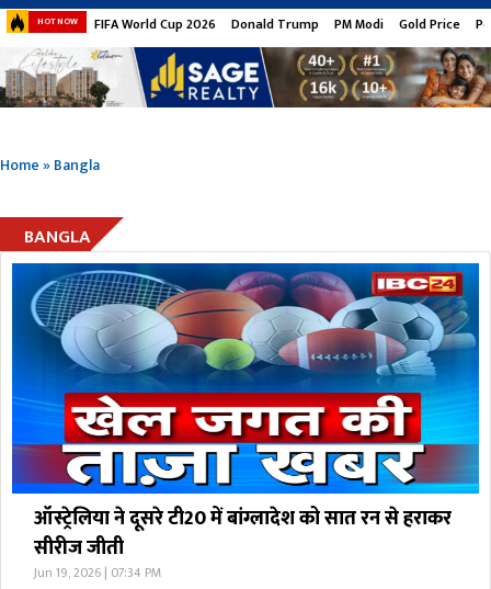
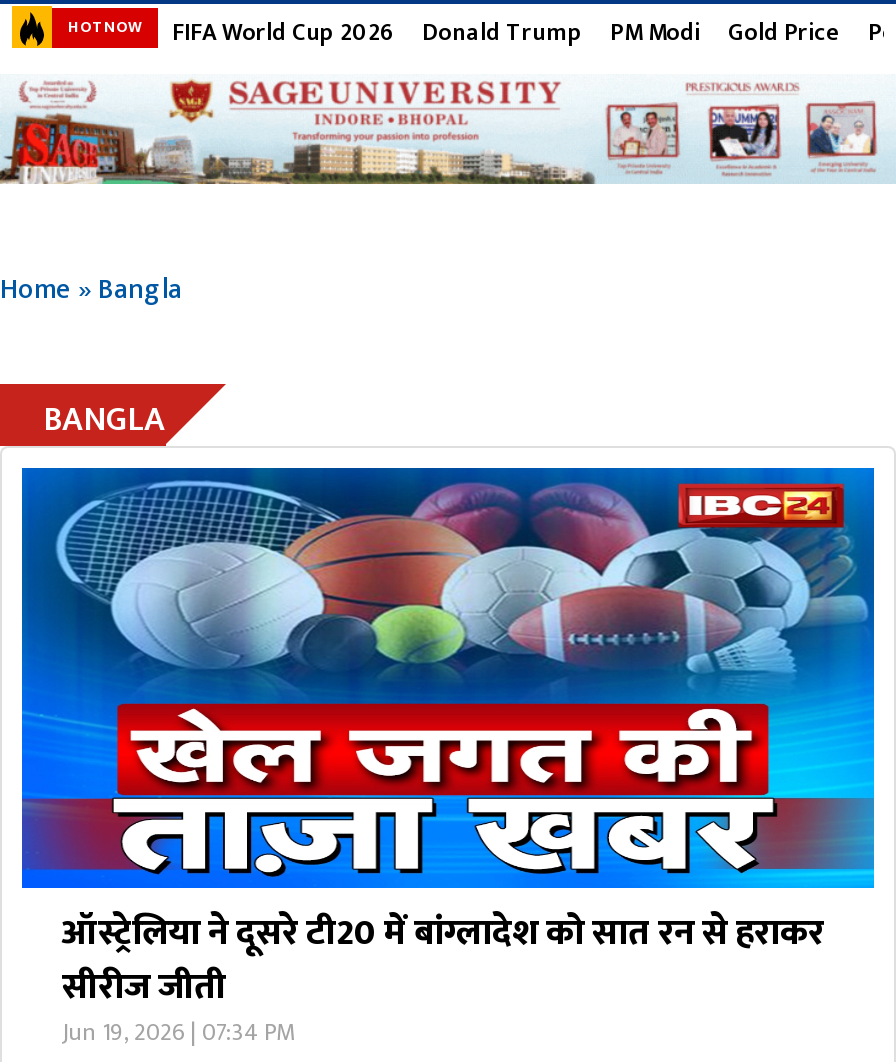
- [image]
+ [image]
